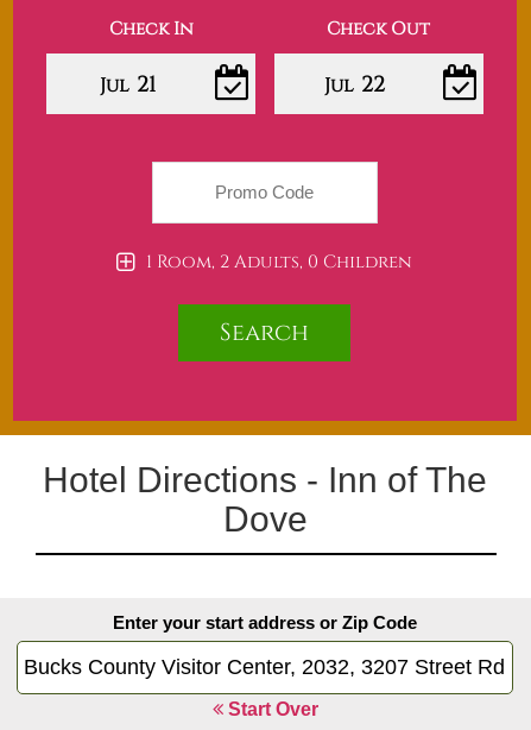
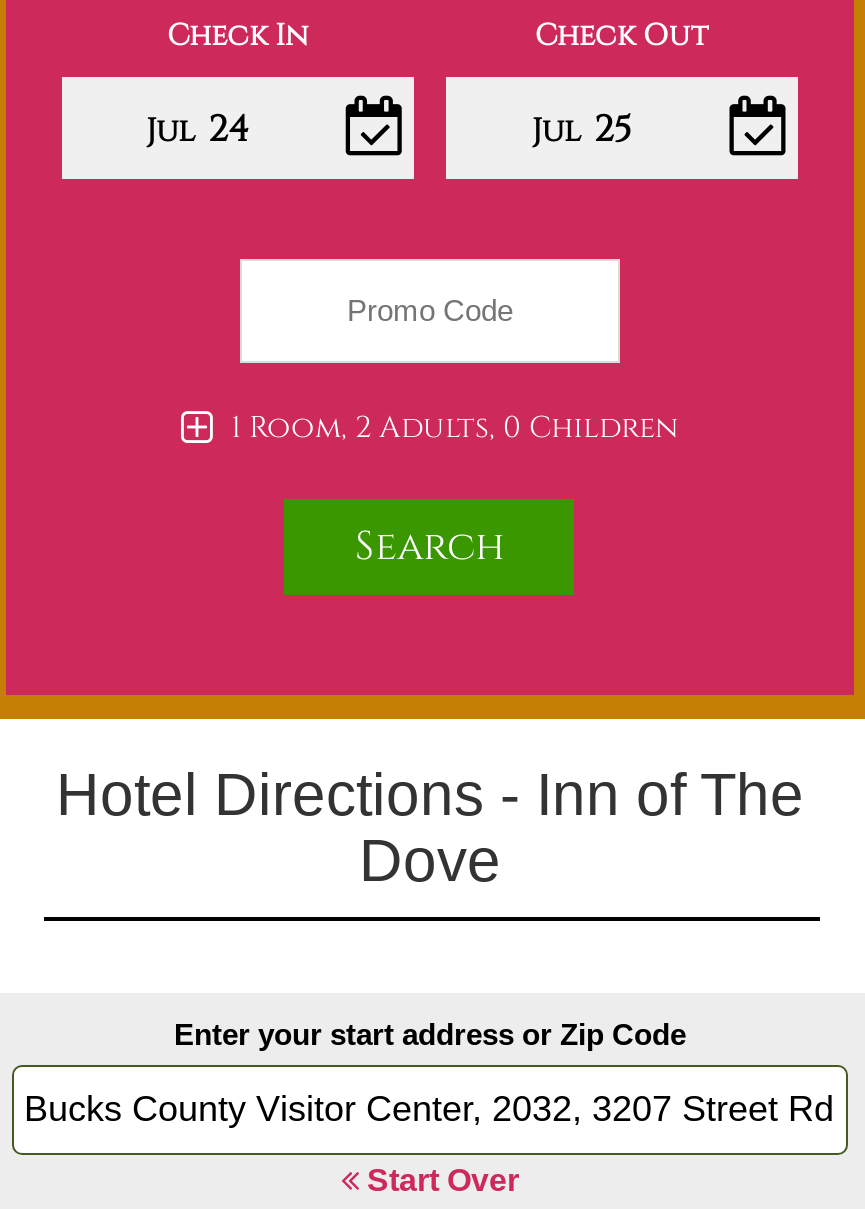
- Jul 21
+ Jul 24

- Jul 22
+ Jul 25
